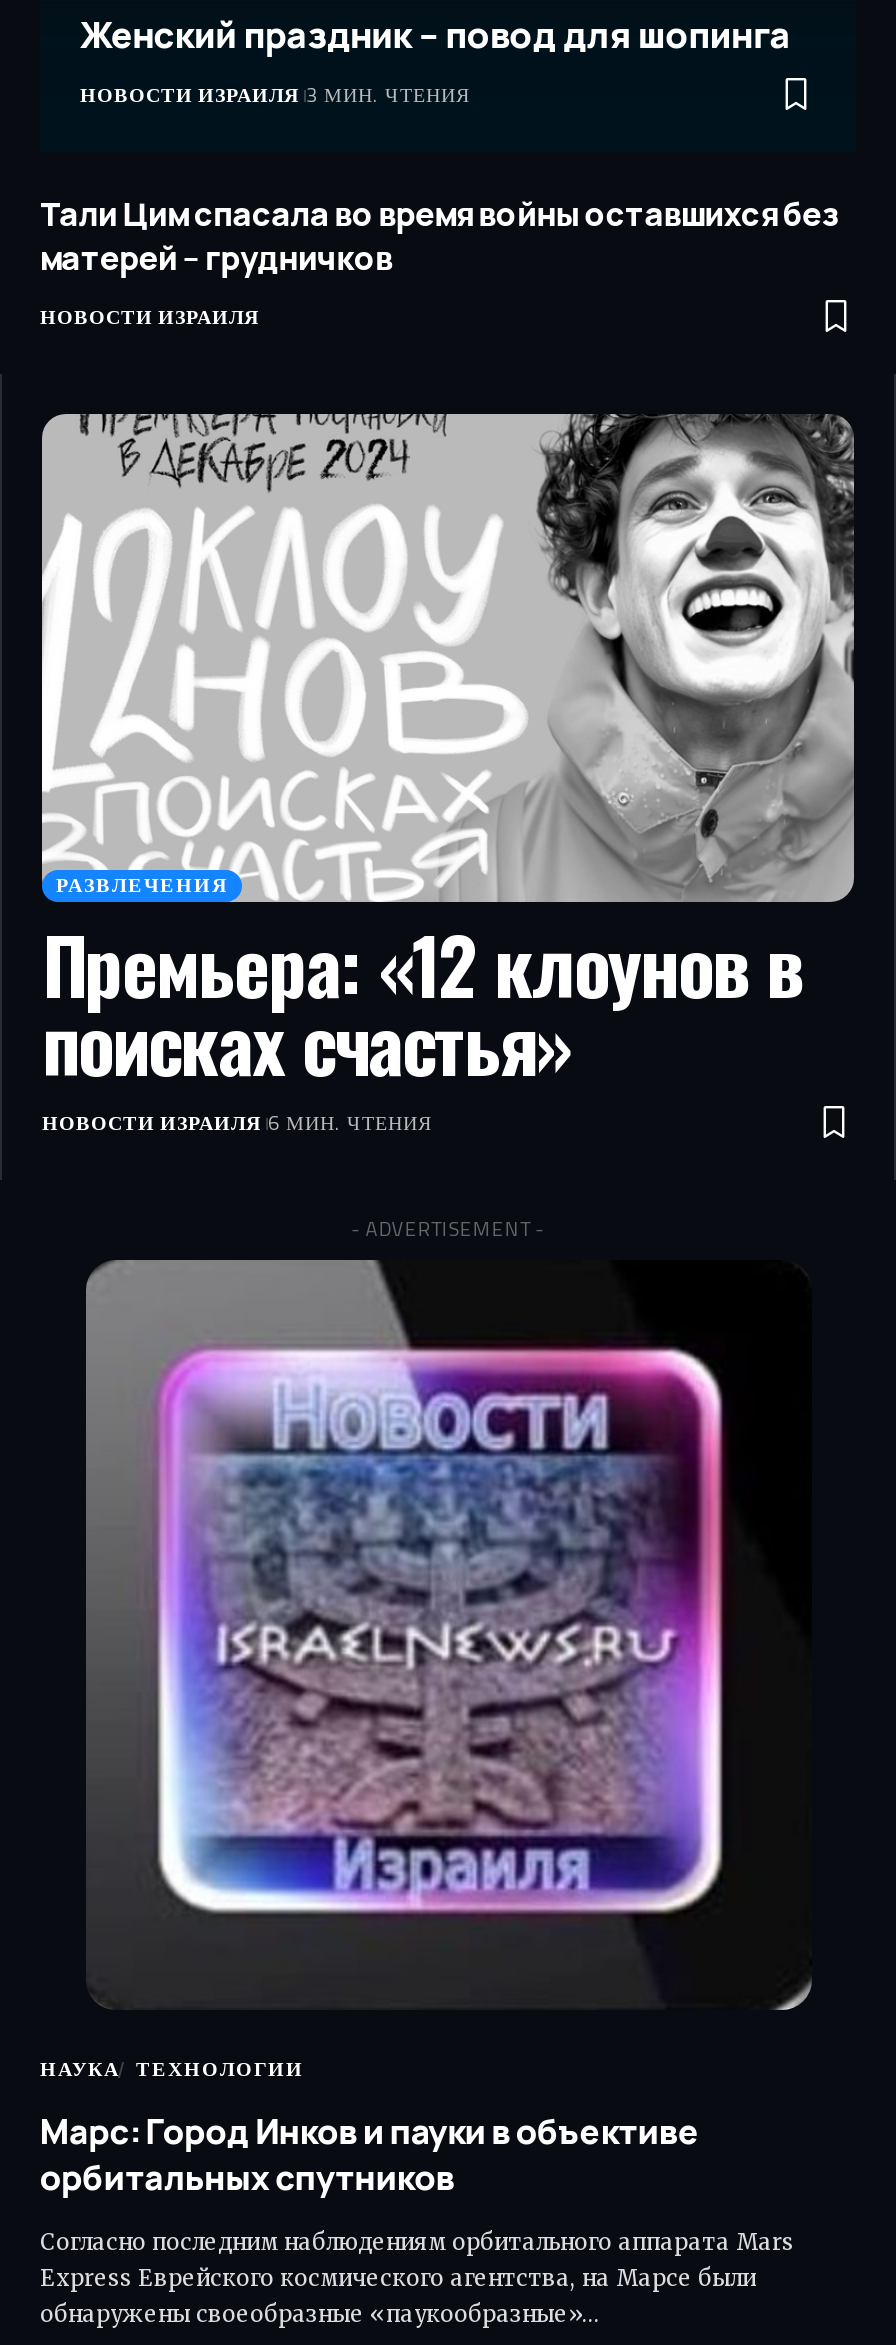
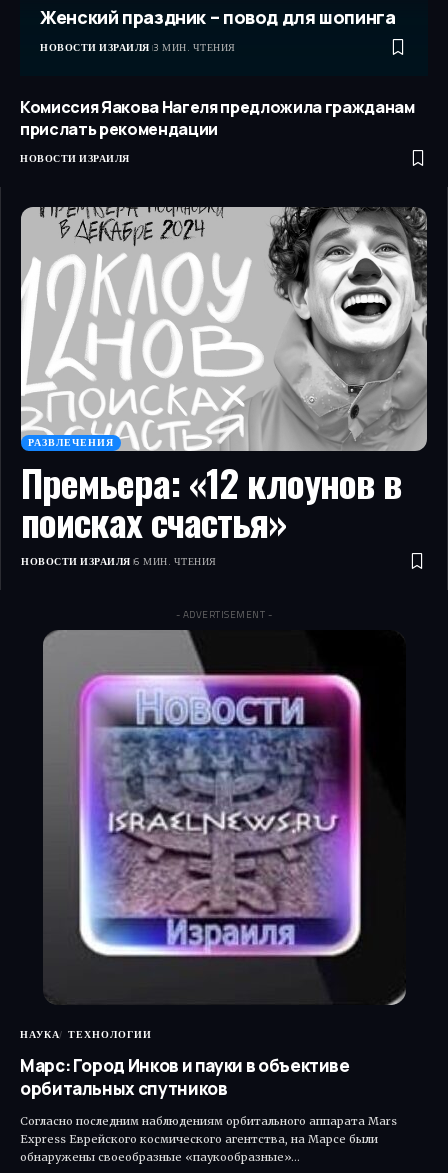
- Тали Цим спасала во время войны оставшихся без
- матерей – грудничков
+ Комиссия Яакова Нагеля предложила гражданам
+ прислать рекомендации
